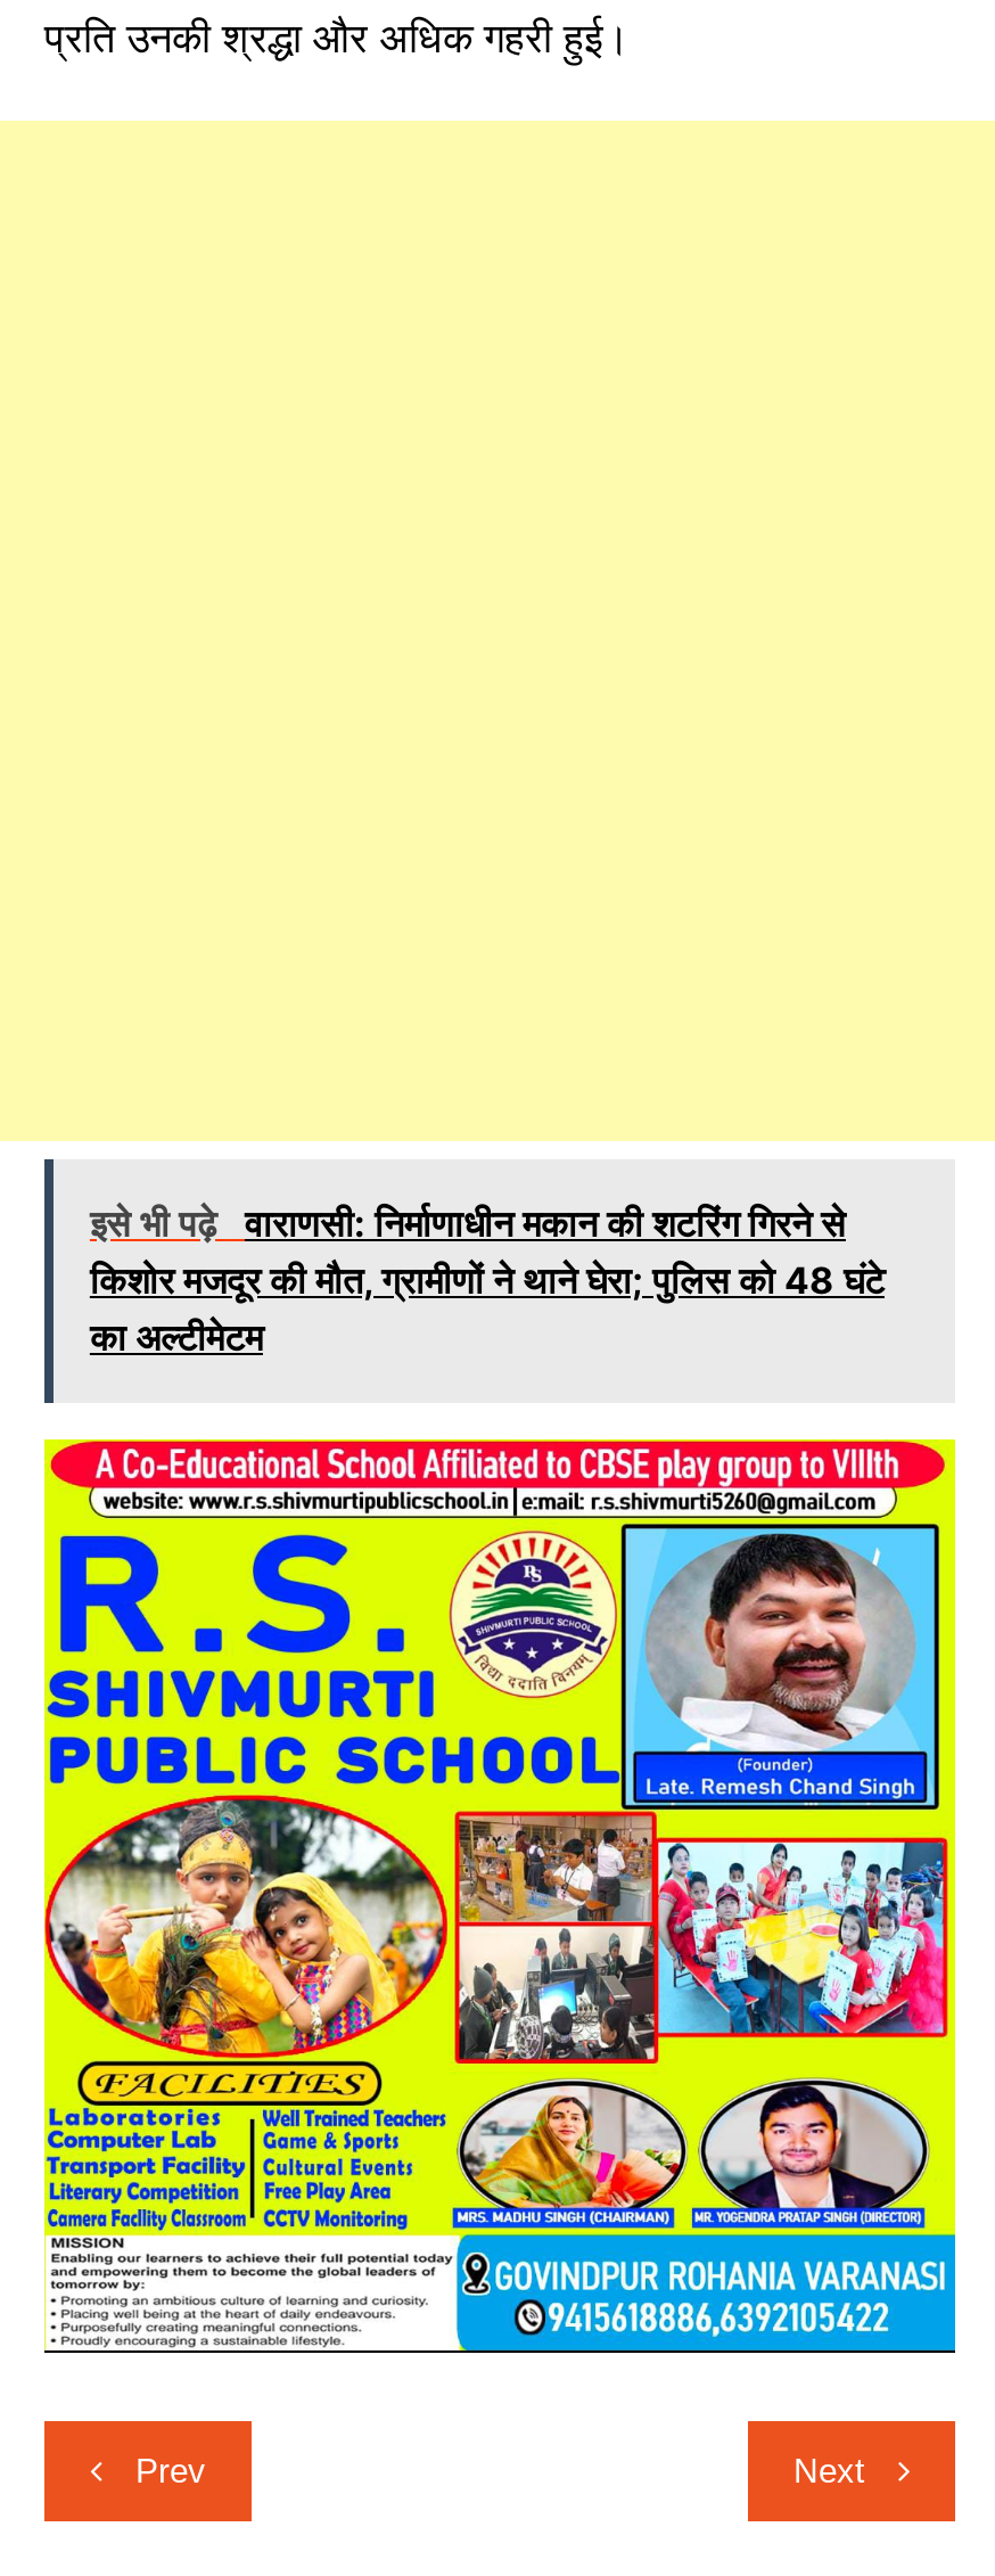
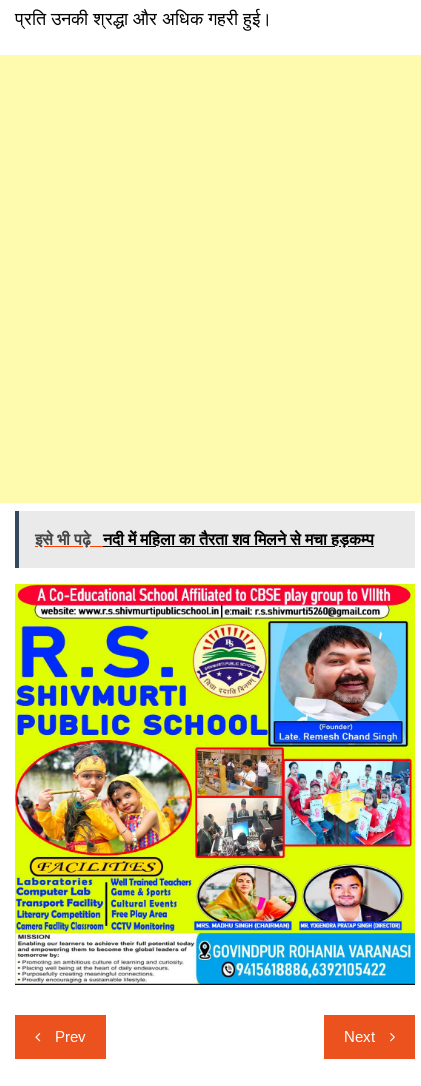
- इसे भी पढ़े वाराणसी: निर्माणाधीन मकान की शटरिंग गिरने से
- किशोर मजदूर की मौत, ग्रामीणों ने थाने घेरा; पुलिस को 48 घंटे
- का अल्टीमेटम
+ इसे भी पढ़े नदी में महिला का तैरता शव मिलने से मचा हड़कम्प
